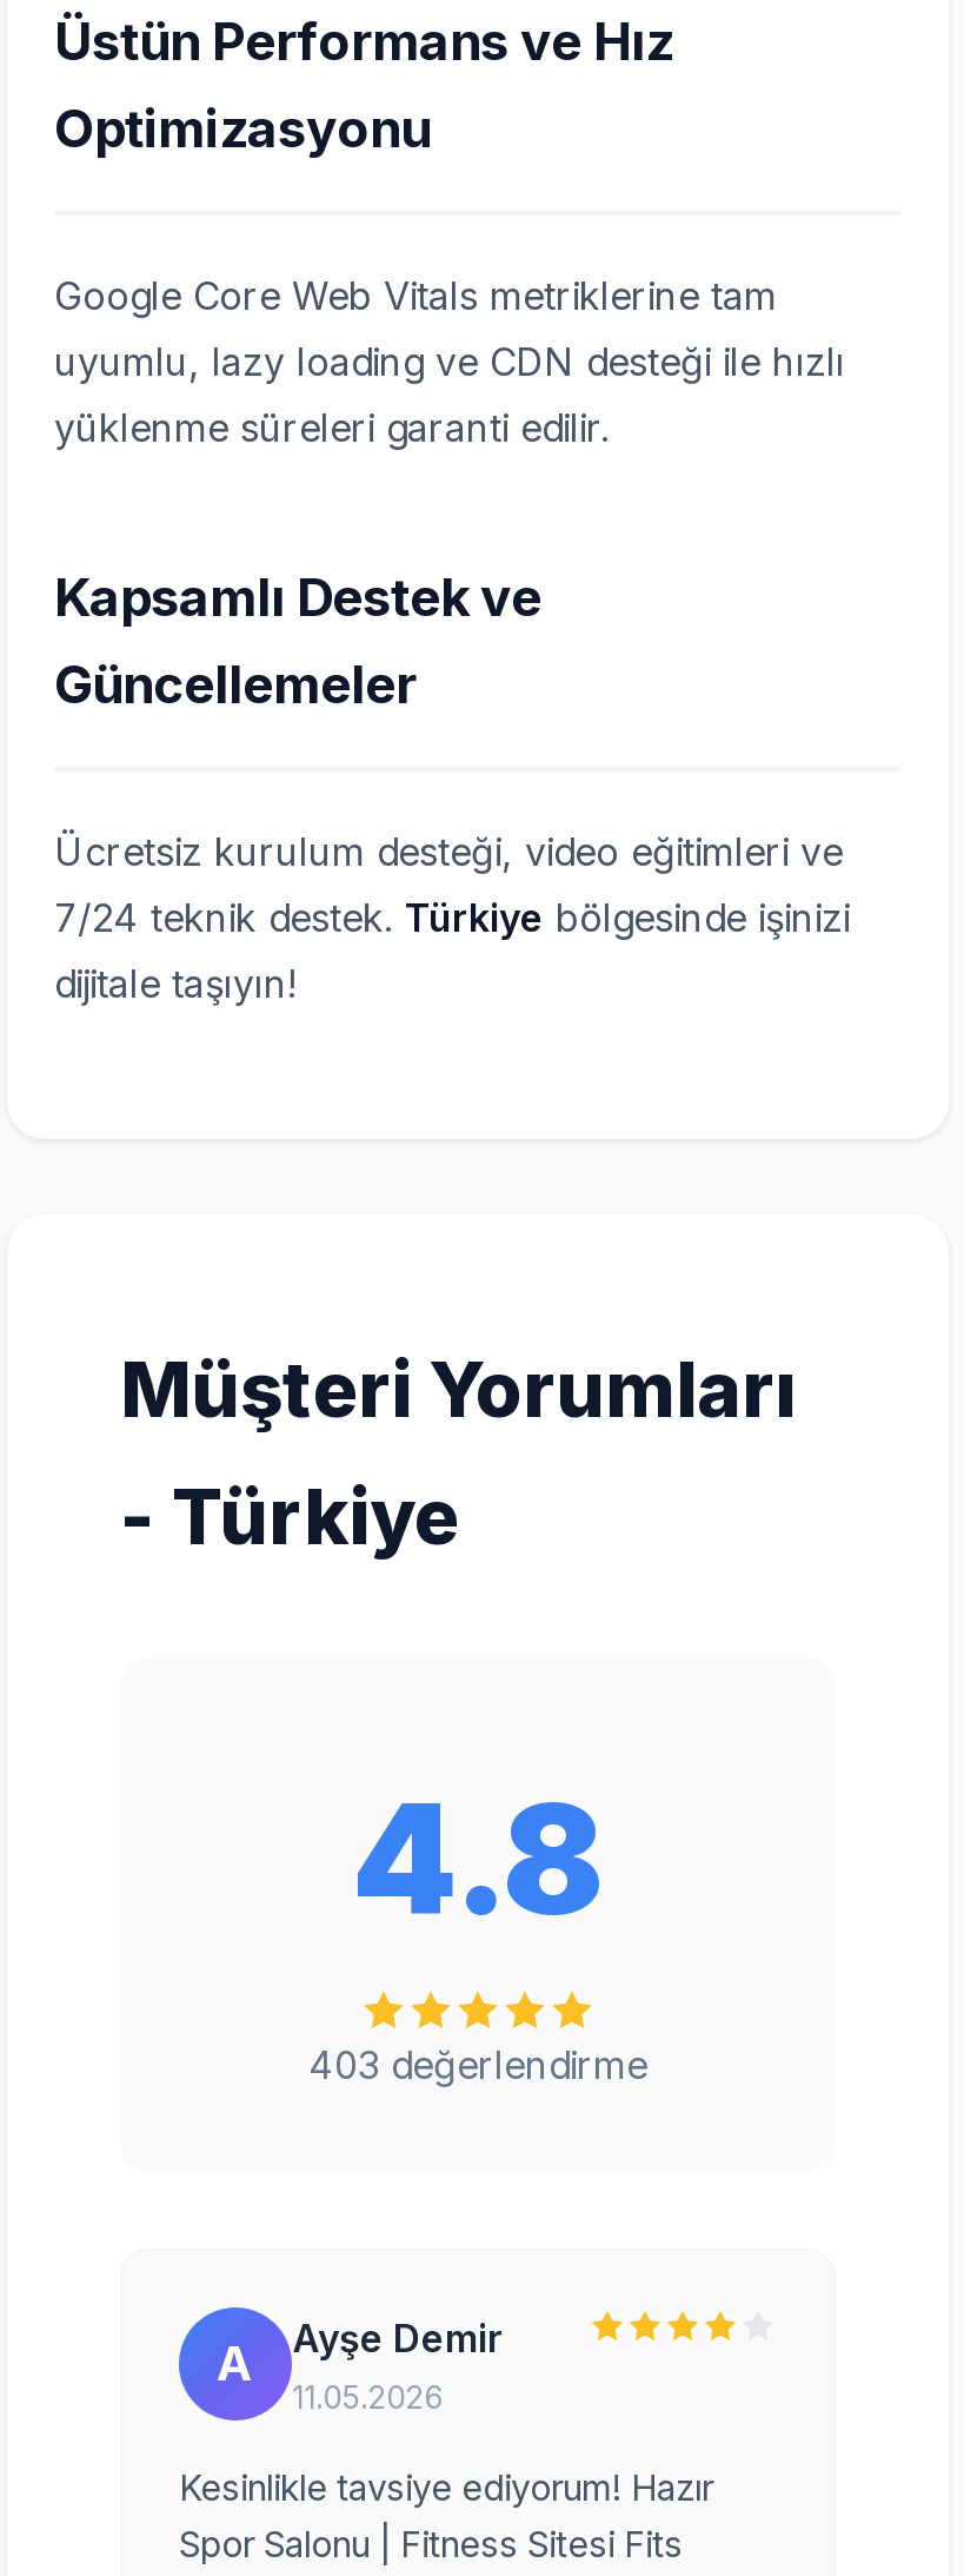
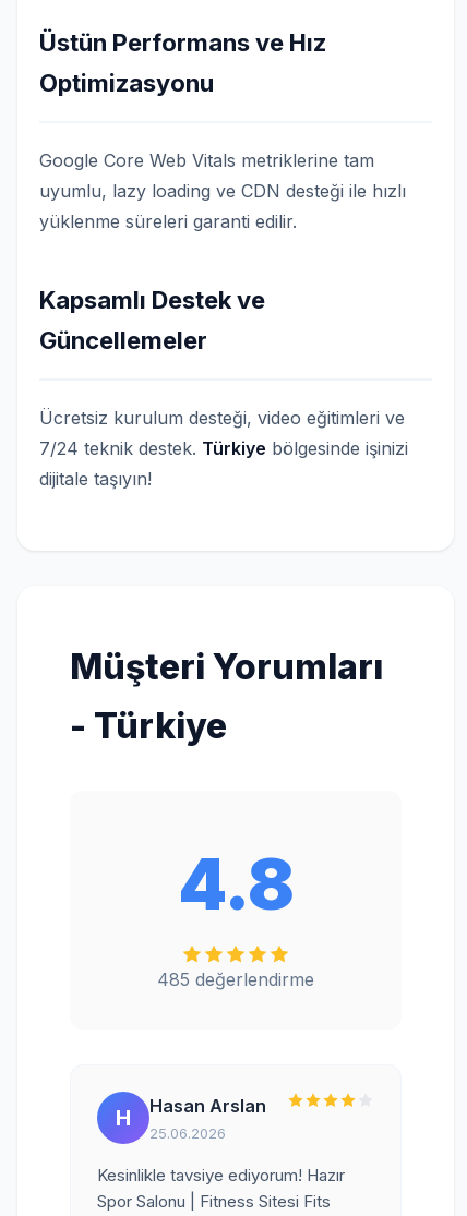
- 403 değerlendirme
+ 485 değerlendirme

- A
- Ayşe Demir
- 11.05.2026
+ H
+ Hasan Arslan
+ 25.06.2026
